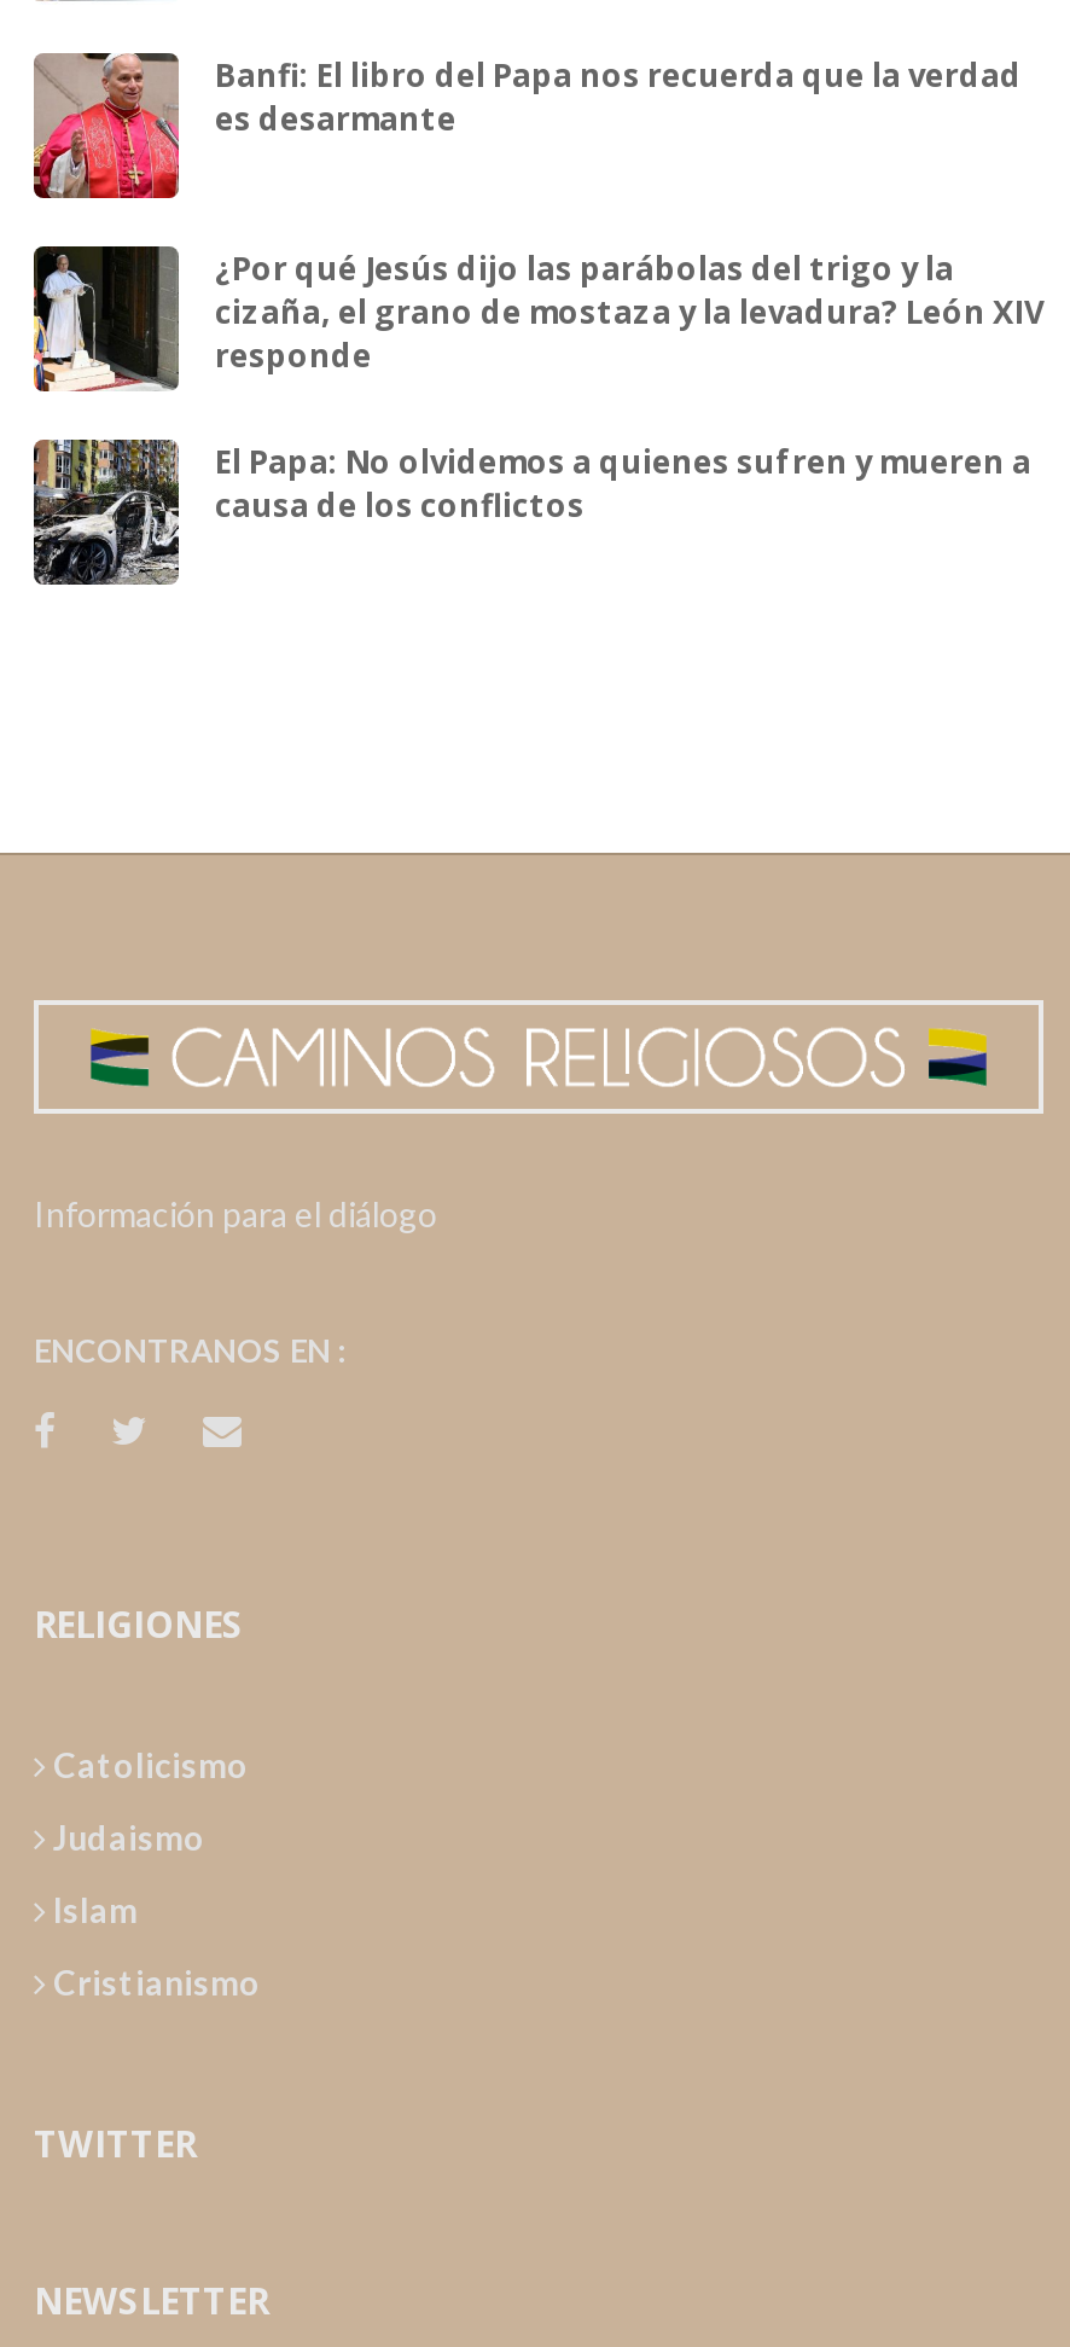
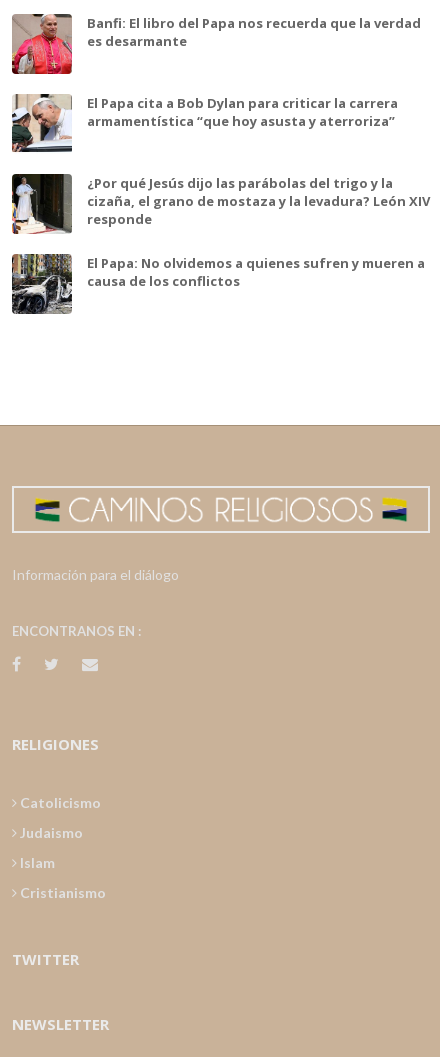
+ [image]
+ El Papa cita a Bob Dylan para criticar la carrera
+ armamentística “que hoy asusta y aterroriza”
